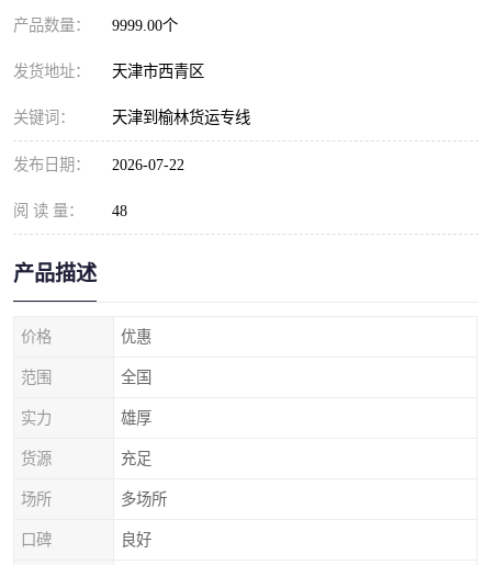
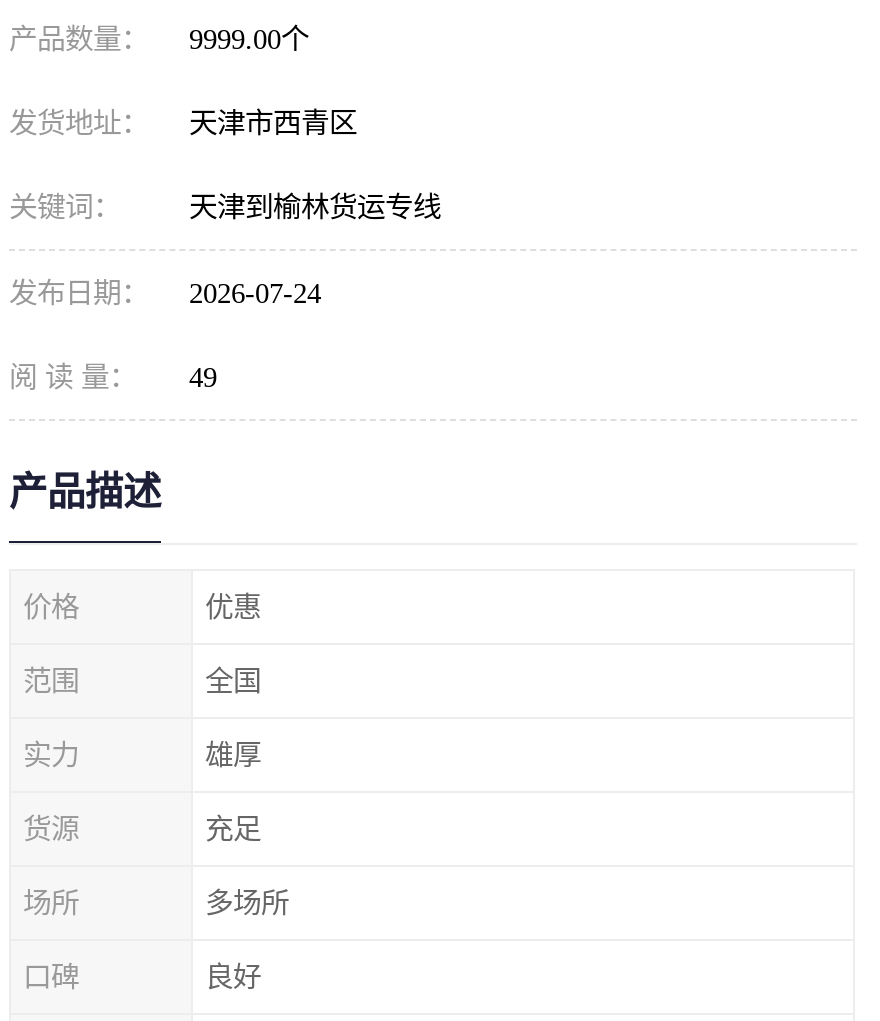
- 发布日期： 2026-07-22
+ 发布日期： 2026-07-24

- 阅 读 量： 48
+ 阅 读 量： 49
